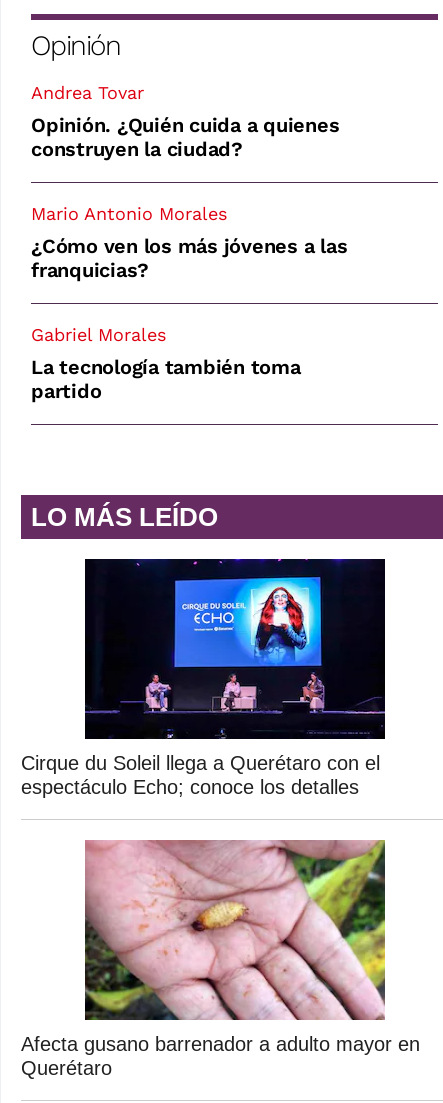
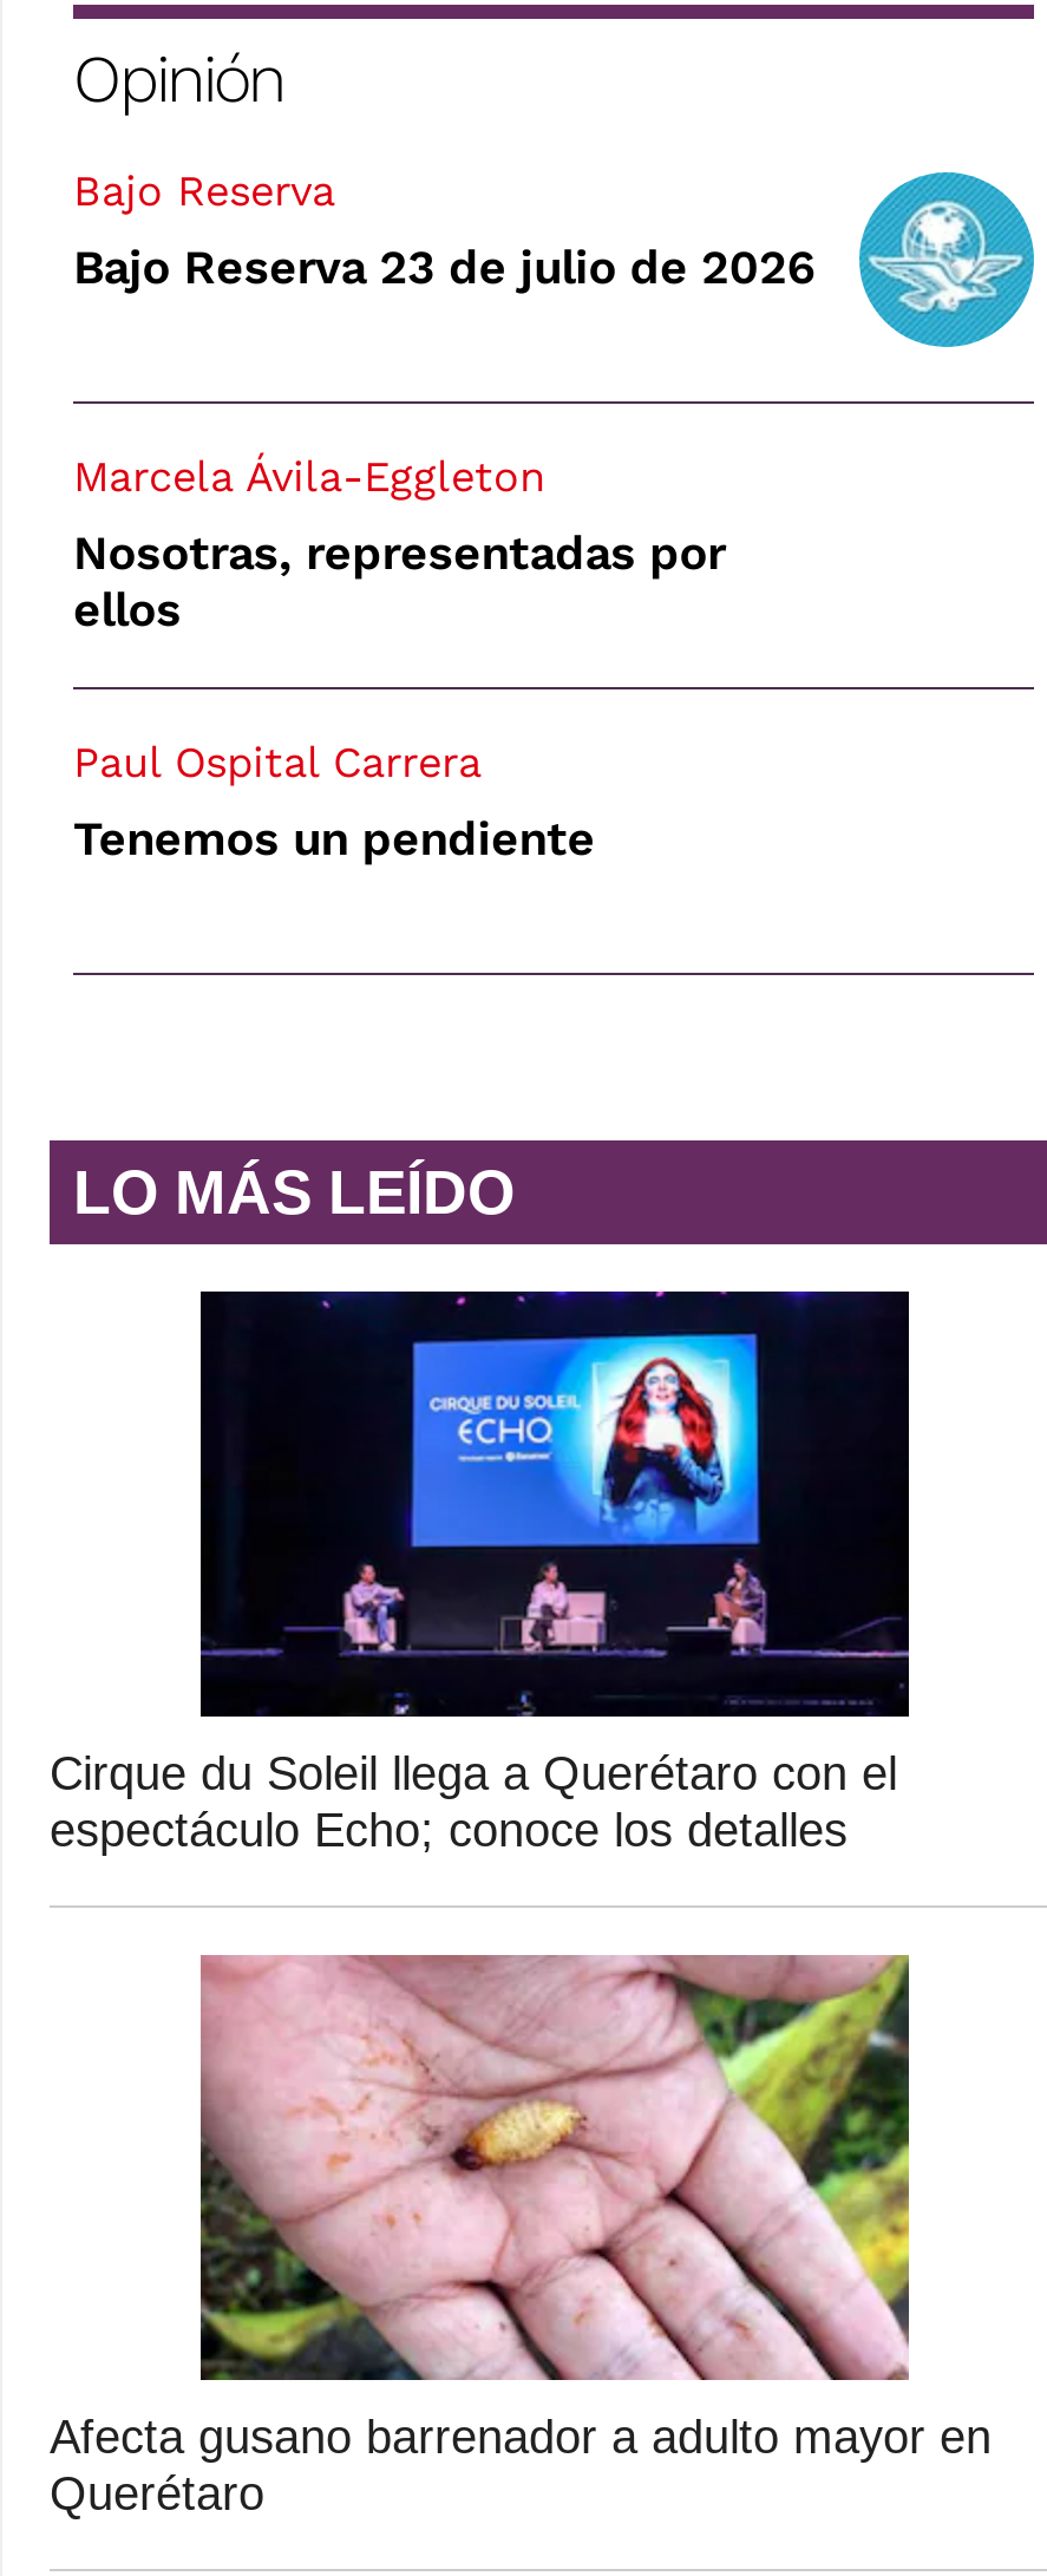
+ [image]

- Andrea Tovar
- Opinión. ¿Quién cuida a quienes
- construyen la ciudad?
+ Bajo Reserva
+ Bajo Reserva 23 de julio de 2026

- Mario Antonio Morales
- ¿Cómo ven los más jóvenes a las
- franquicias?
+ Marcela Ávila-Eggleton
+ Nosotras, representadas por
+ ellos

- Gabriel Morales
- La tecnología también toma
- partido
+ Paul Ospital Carrera
+ Tenemos un pendiente
